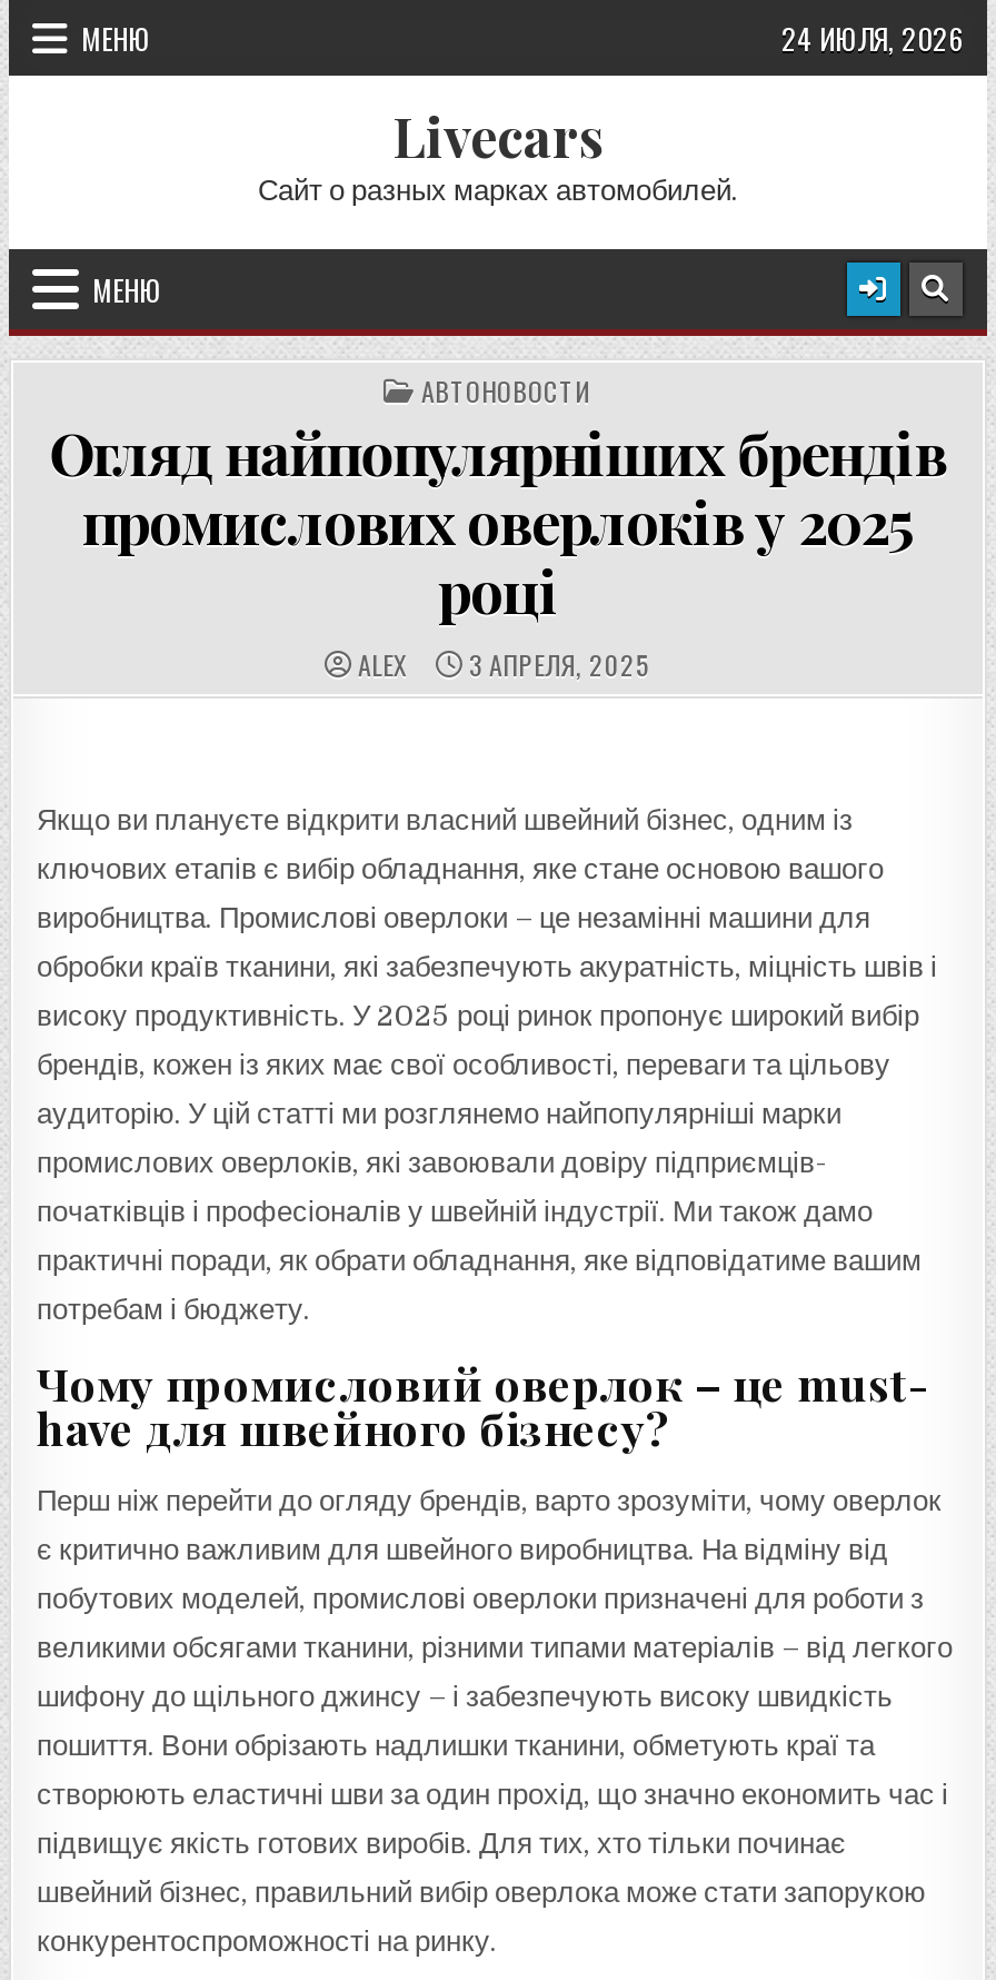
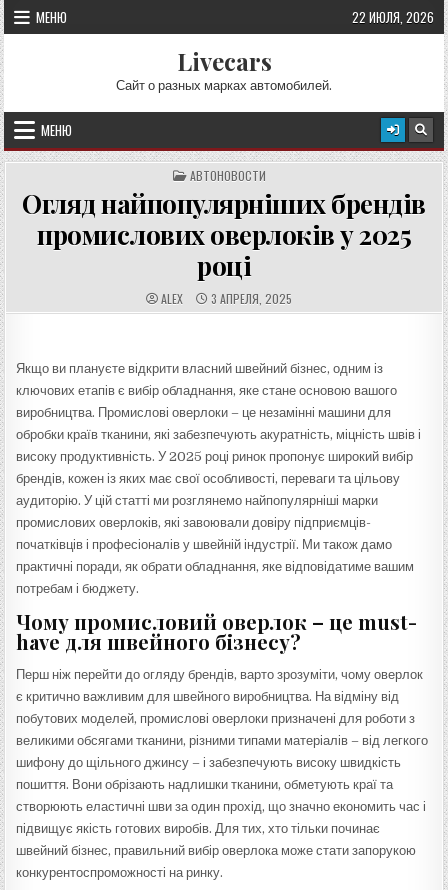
- 24 ИЮЛЯ, 2026
+ 22 ИЮЛЯ, 2026
